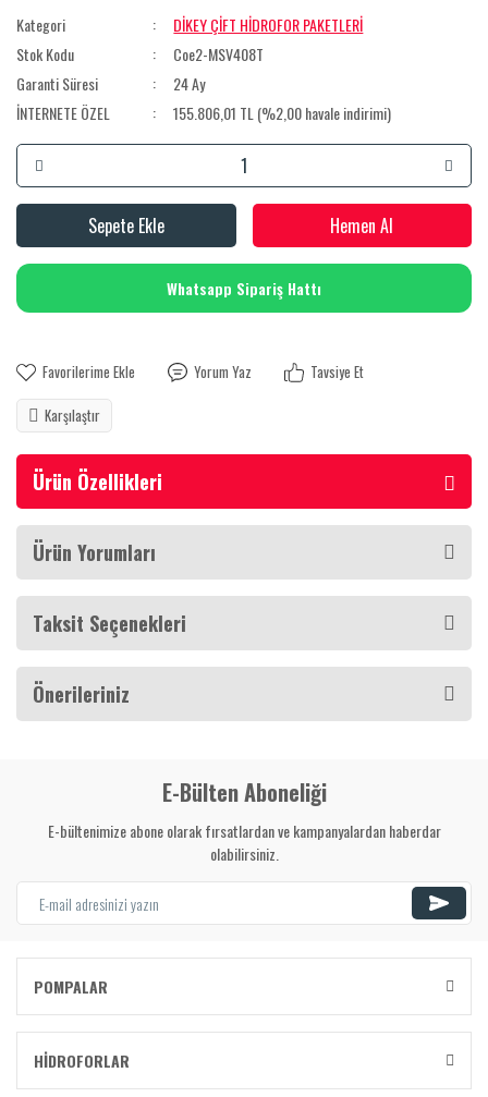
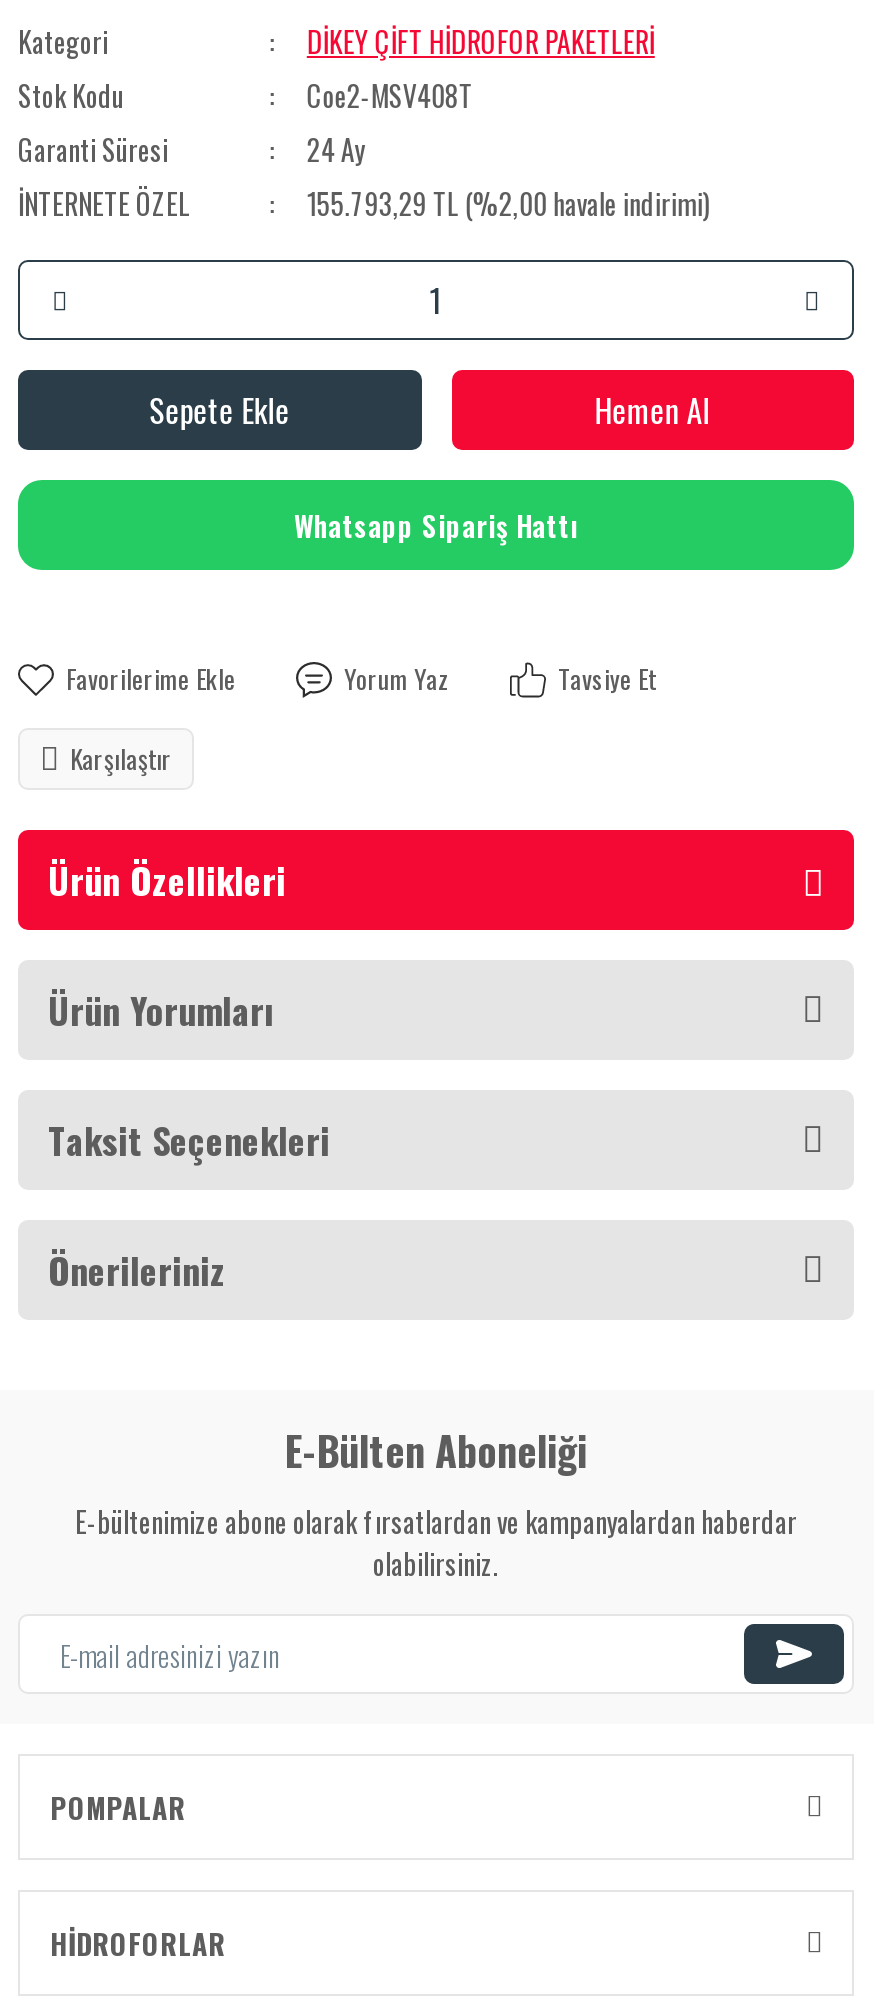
- 155.806,01 TL (%2,00 havale indirimi)
+ 155.793,29 TL (%2,00 havale indirimi)
